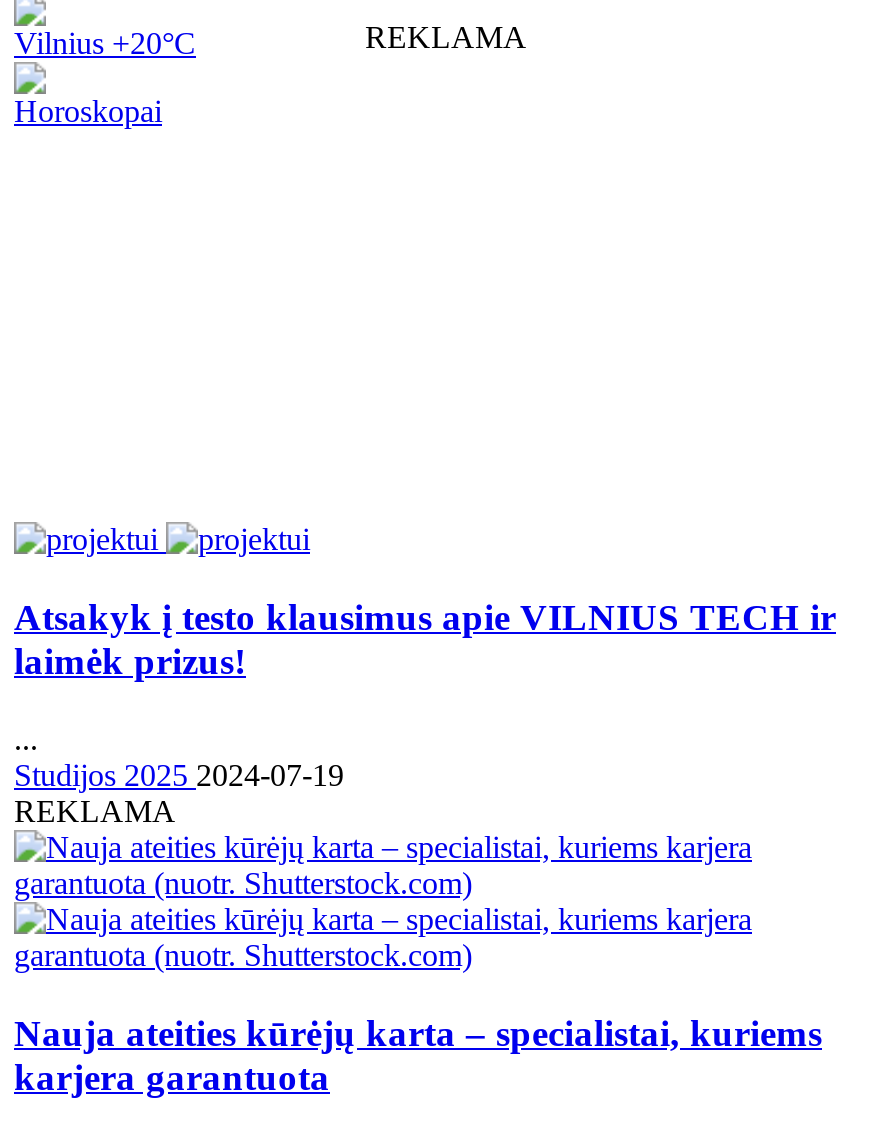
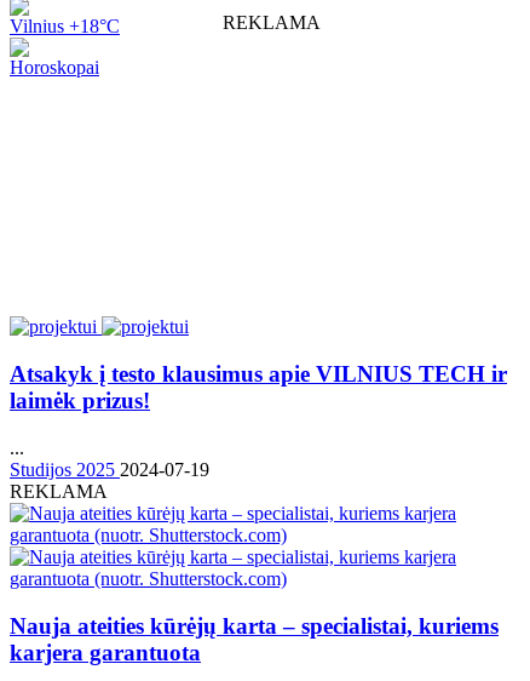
- Vilnius +20°C
+ Vilnius +18°C
